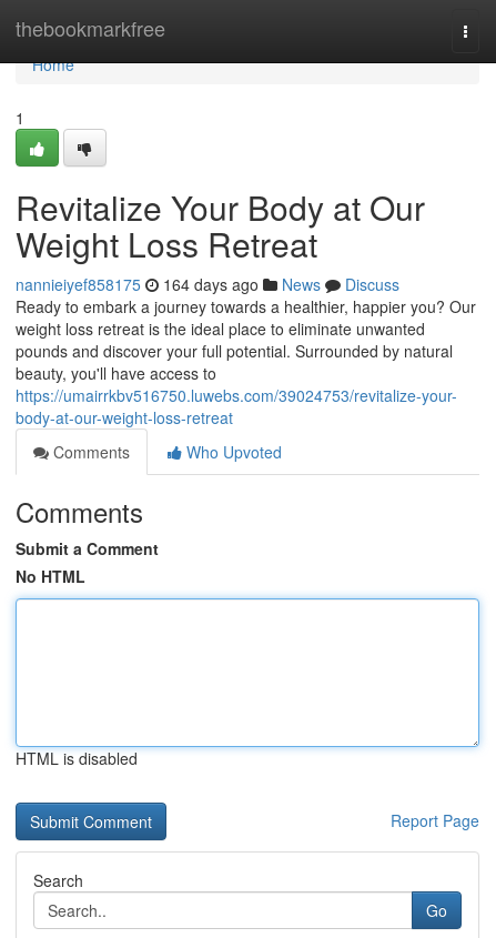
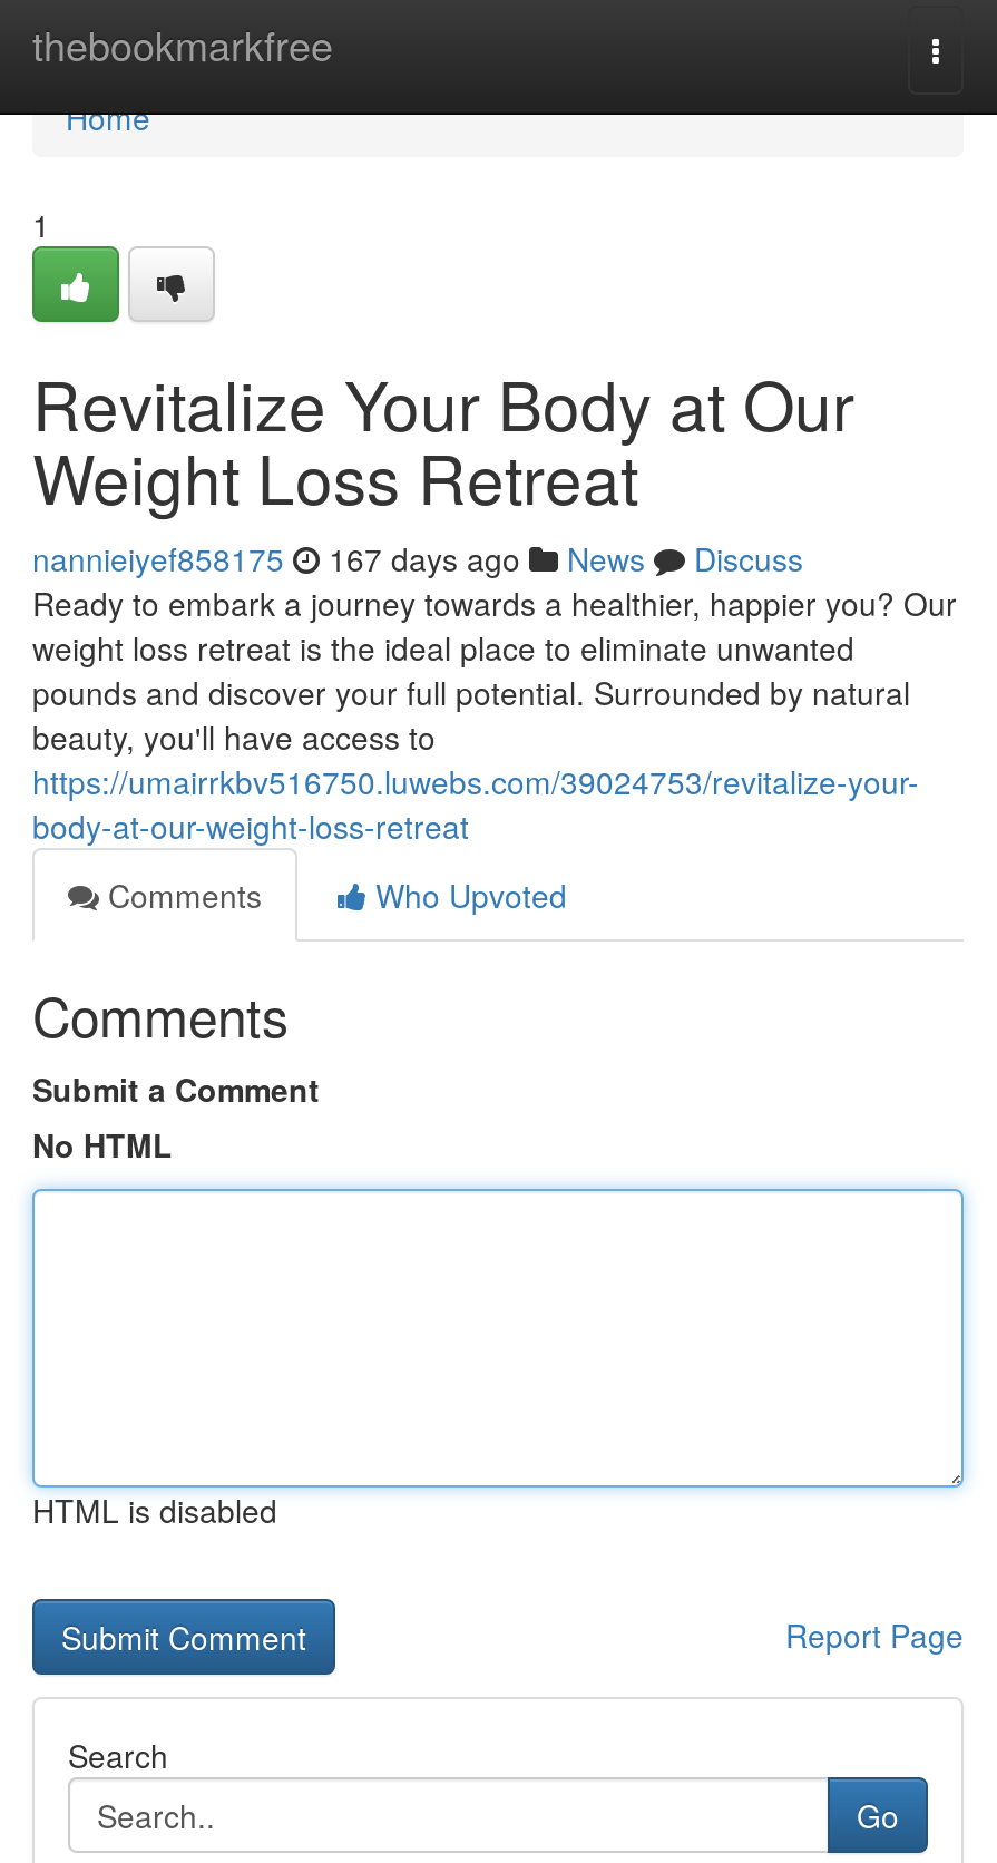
- nannieiyef858175 164 days ago News Discuss
+ nannieiyef858175 167 days ago News Discuss
